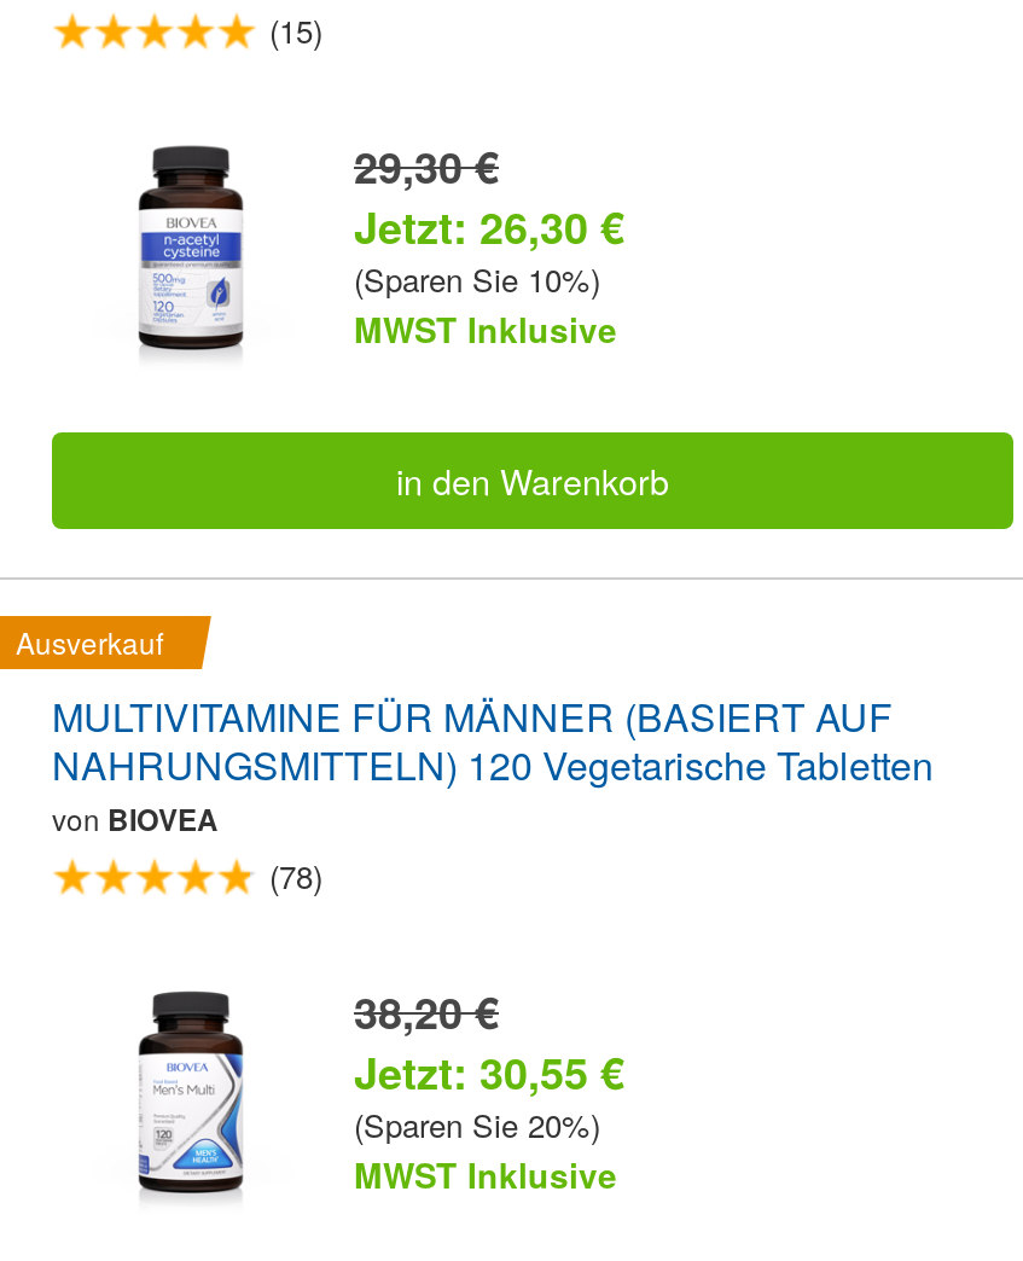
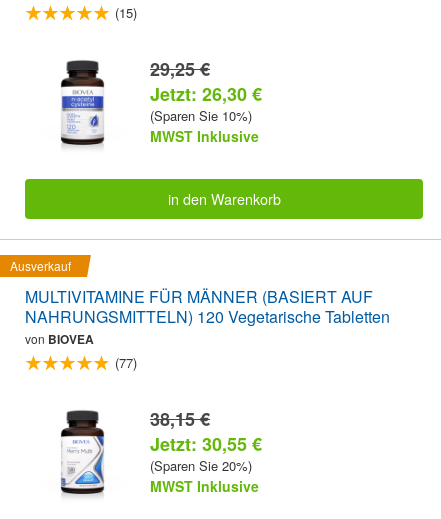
- 29,30 €
+ 29,25 €

- (78)
+ (77)

- 38,20 €
+ 38,15 €
